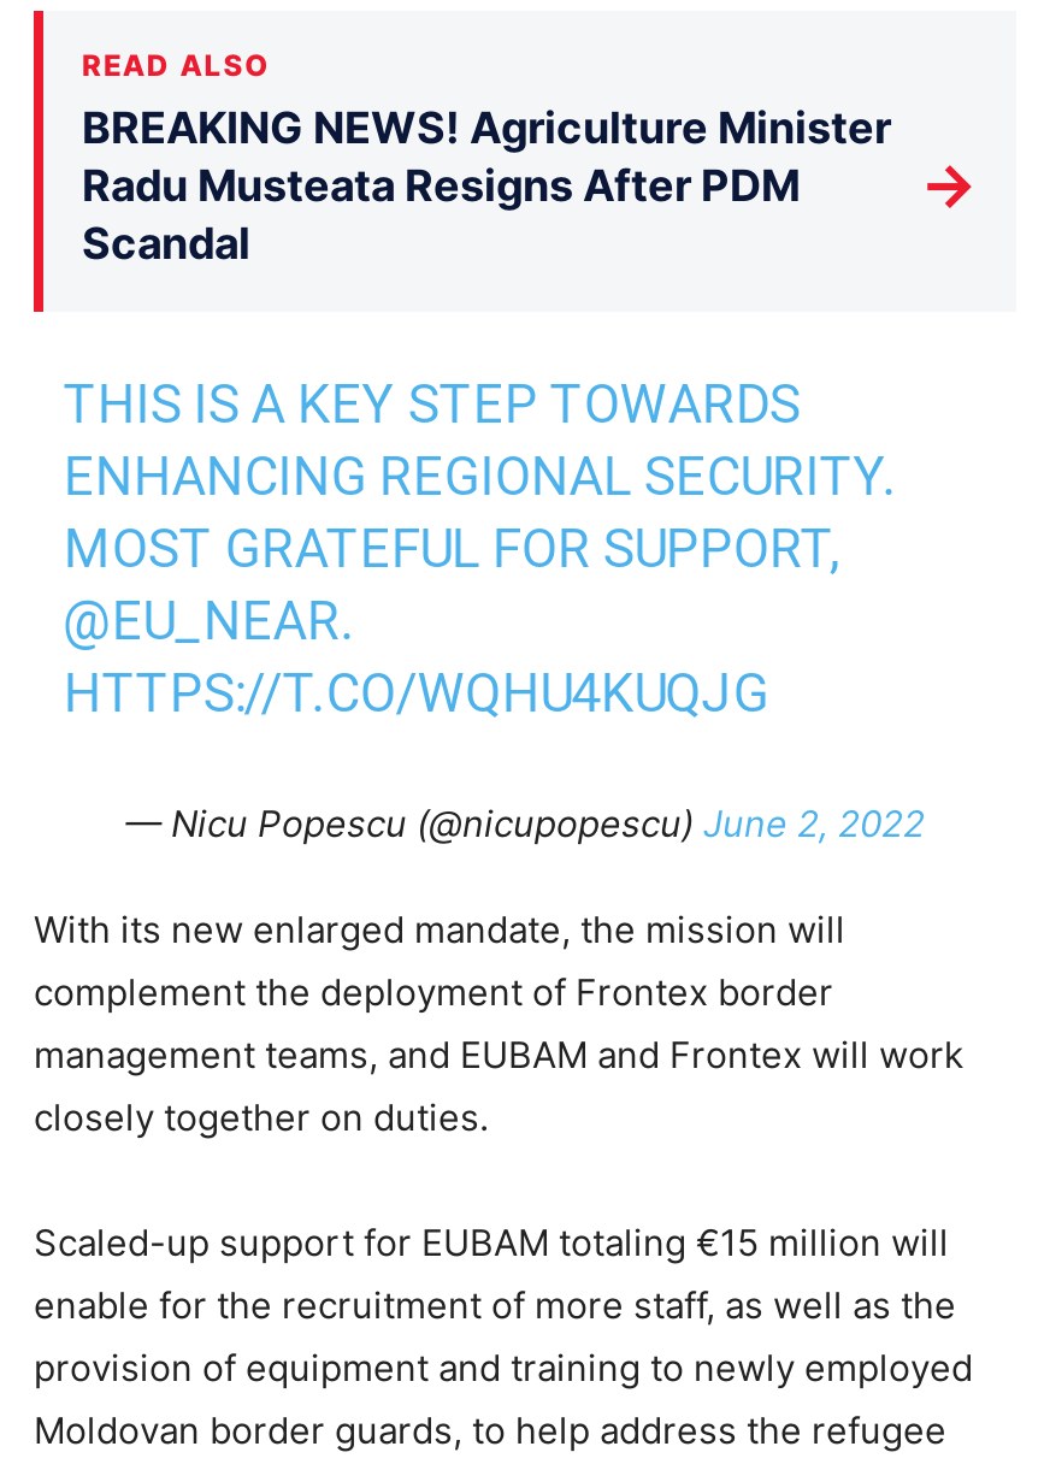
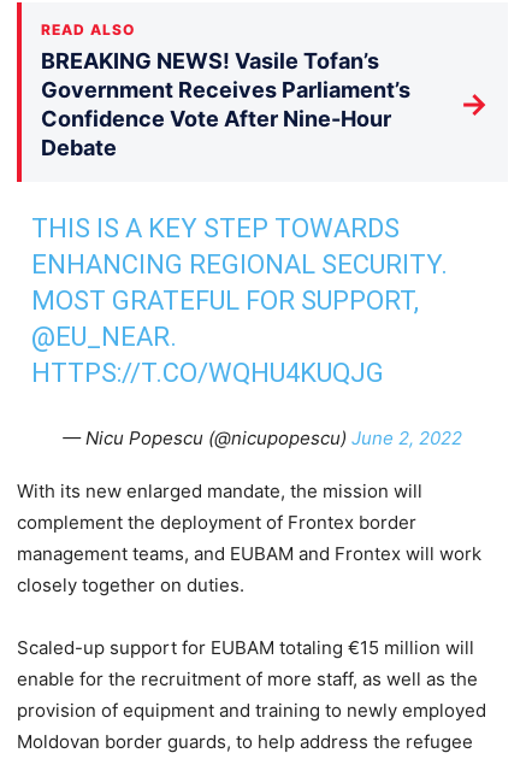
- BREAKING NEWS! Agriculture Minister
- Radu Musteata Resigns After PDM
- Scandal
+ BREAKING NEWS! Vasile Tofan’s
+ Government Receives Parliament’s
+ Confidence Vote After Nine-Hour
+ Debate
